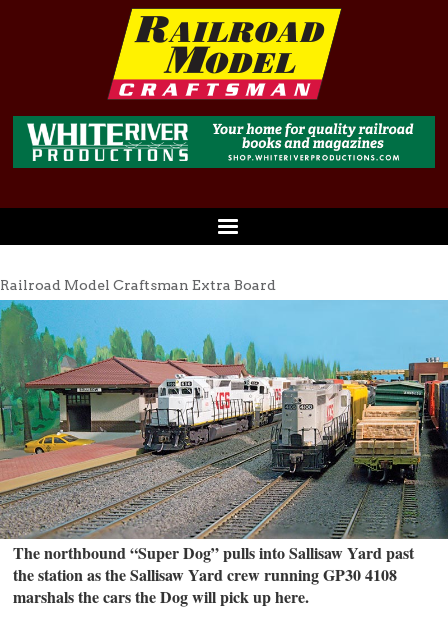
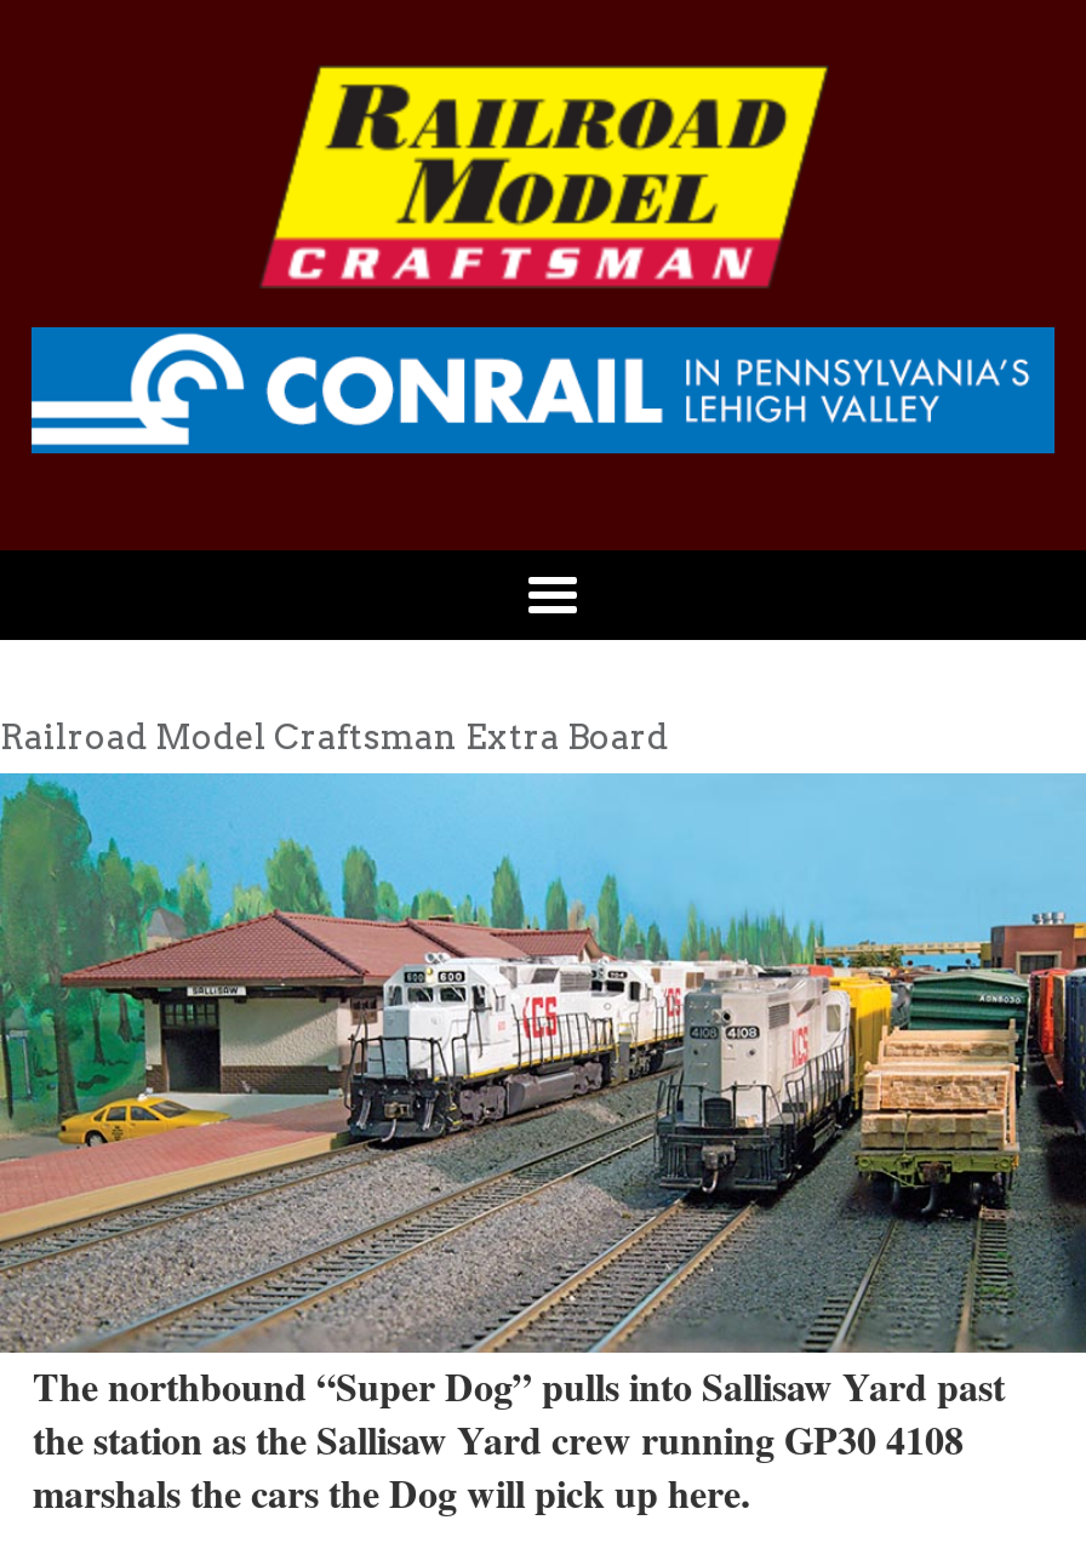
- [image]
+ [image]
